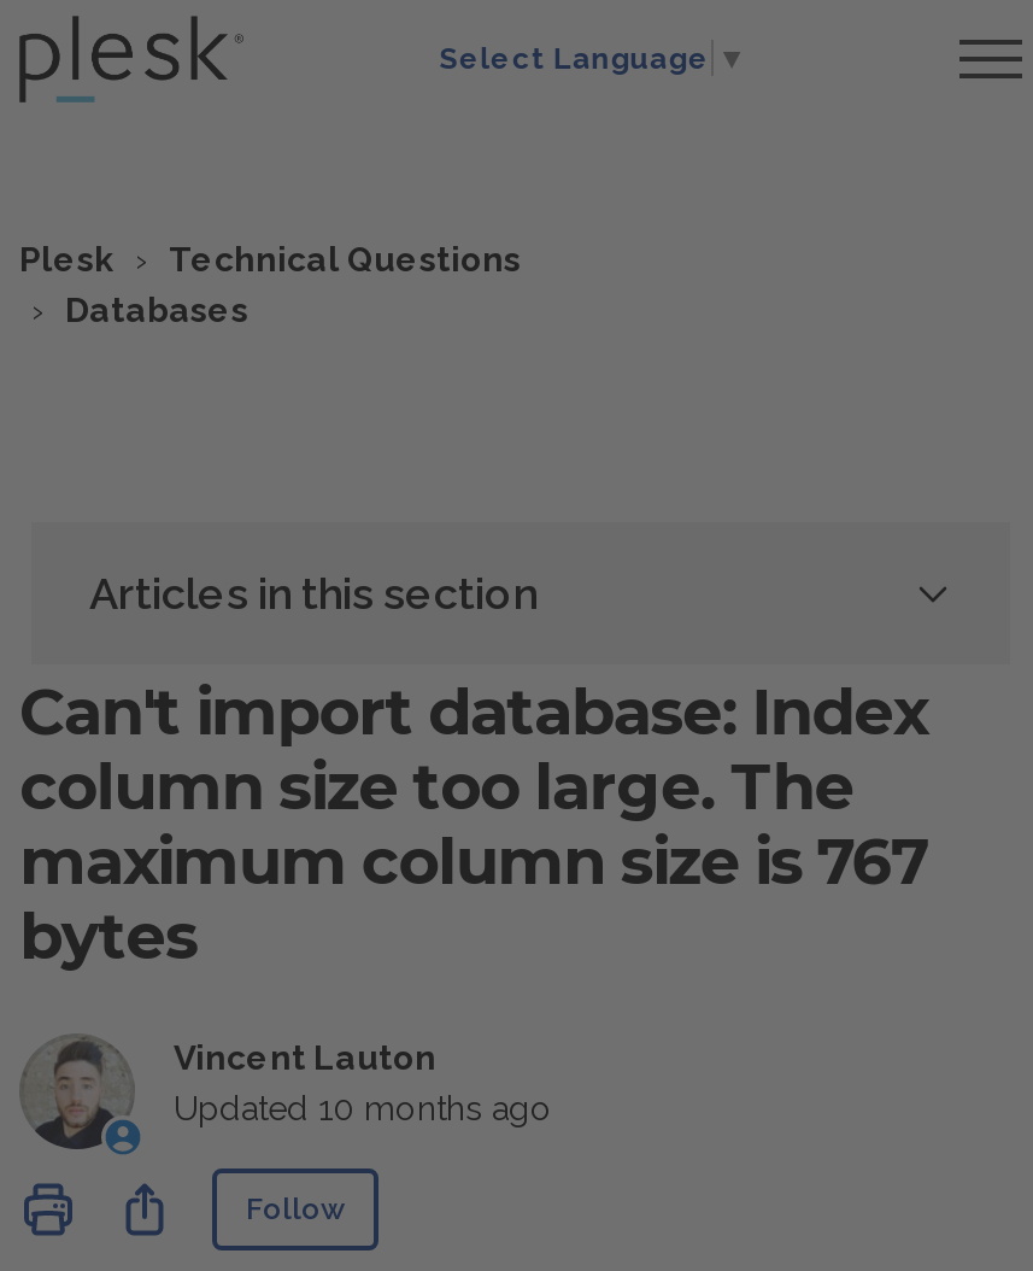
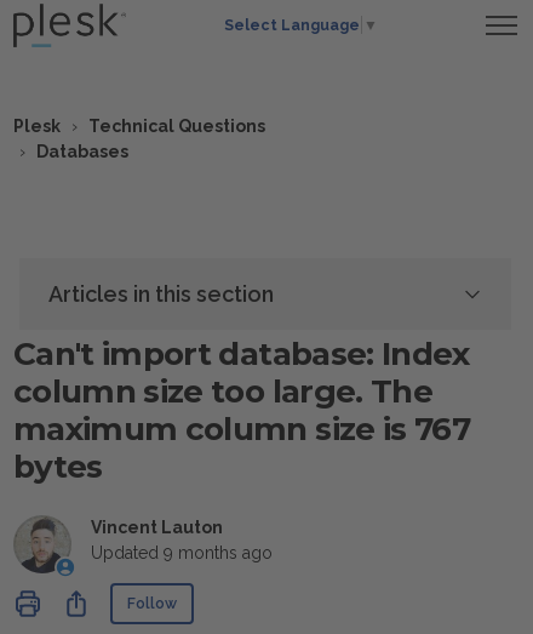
- Updated 10 months ago
+ Updated 9 months ago
